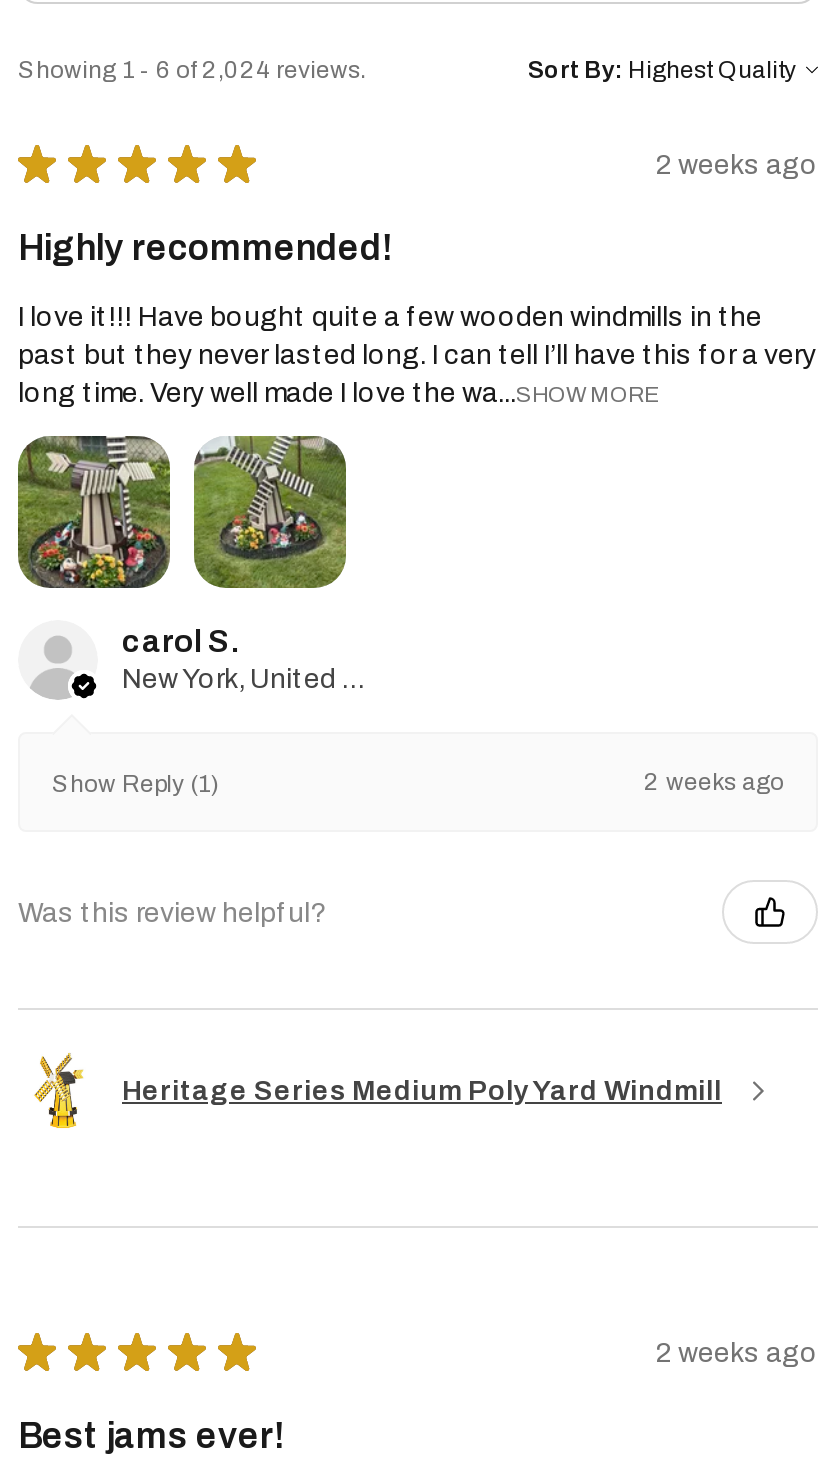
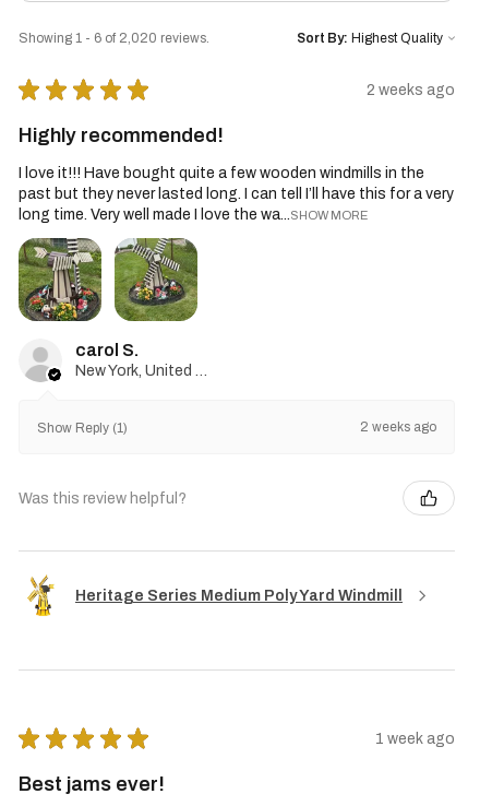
- Showing 1 - 6 of 2,024 reviews.
+ Showing 1 - 6 of 2,020 reviews.

- 2 weeks ago
+ 1 week ago
